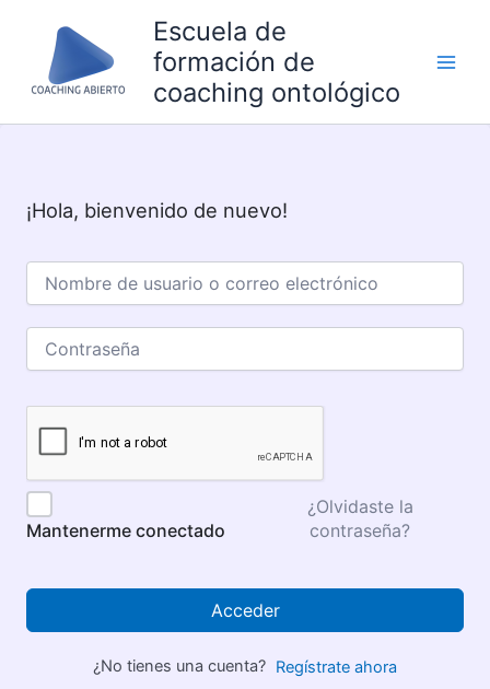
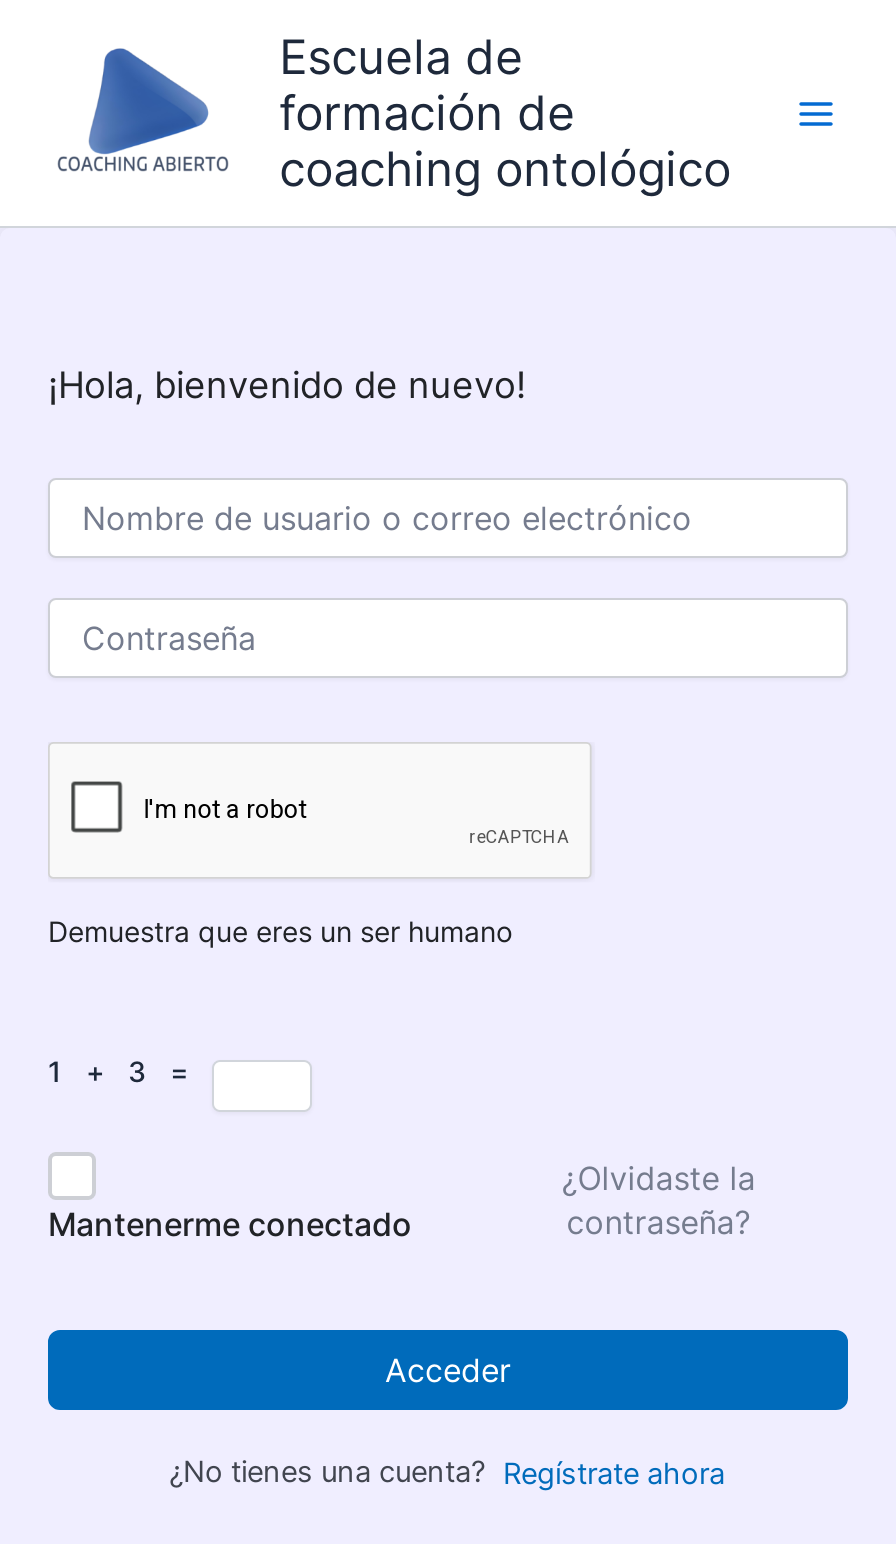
+ Demuestra que eres un ser humano

+ 1 + 3 =
